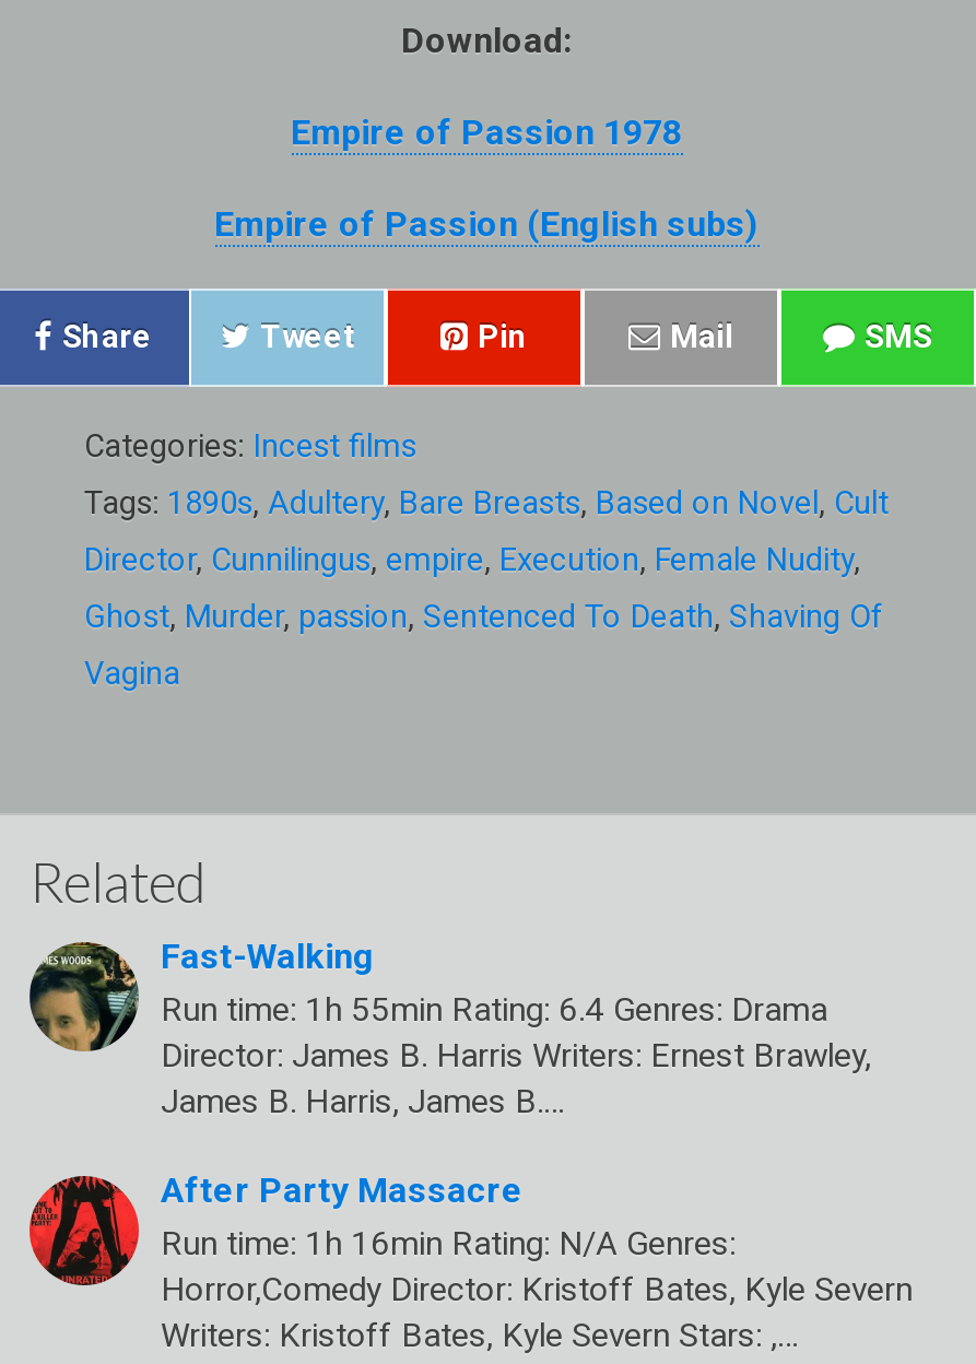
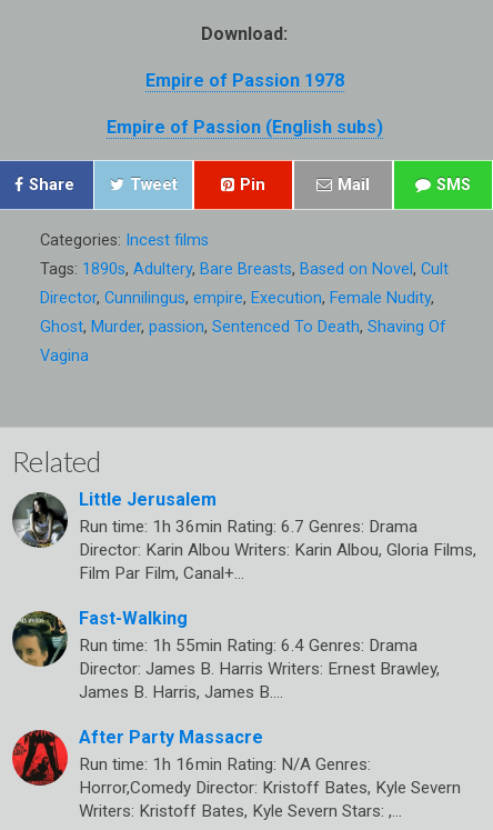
+ [image]
+ Little Jerusalem
+ Run time: 1h 36min Rating: 6.7 Genres: Drama
+ Director: Karin Albou Writers: Karin Albou, Gloria Films,
+ Film Par Film, Canal+…
